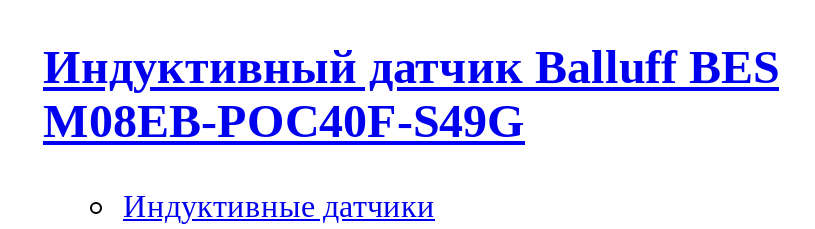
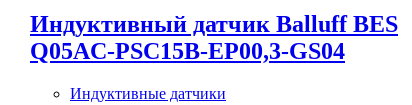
- M08EB-POC40F-S49G
+ Q05AC-PSC15B-EP00,3-GS04
